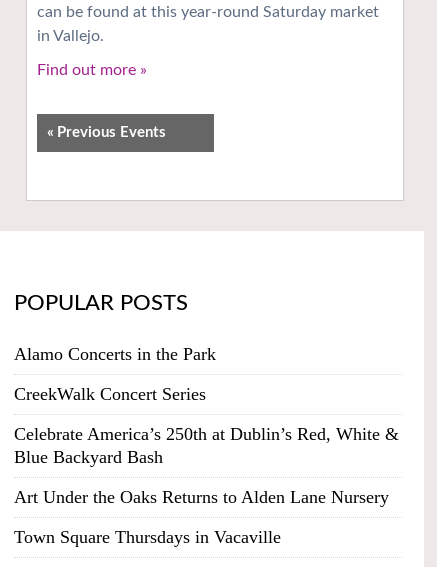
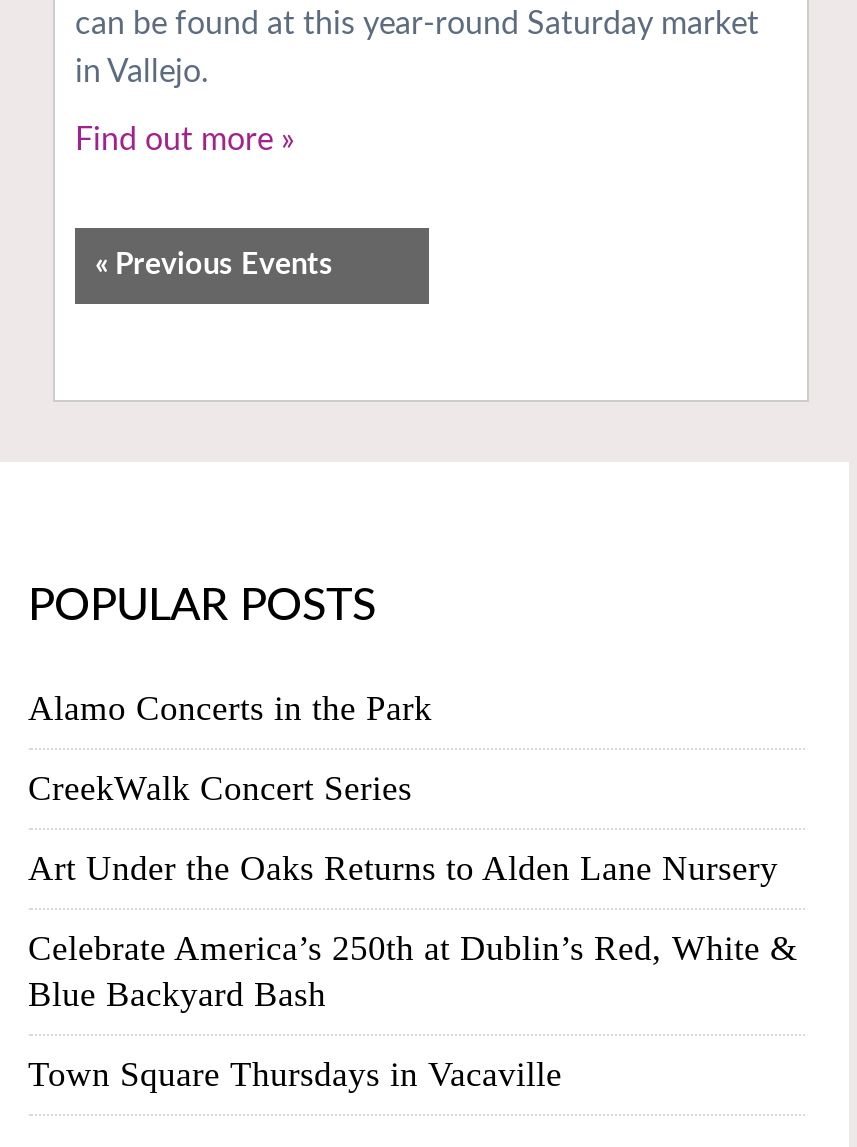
moved down: Celebrate America’s 250th at Dublin’s Red, White & | Blue Backyard Bash

moved up: Art Under the Oaks Returns to Alden Lane Nursery
